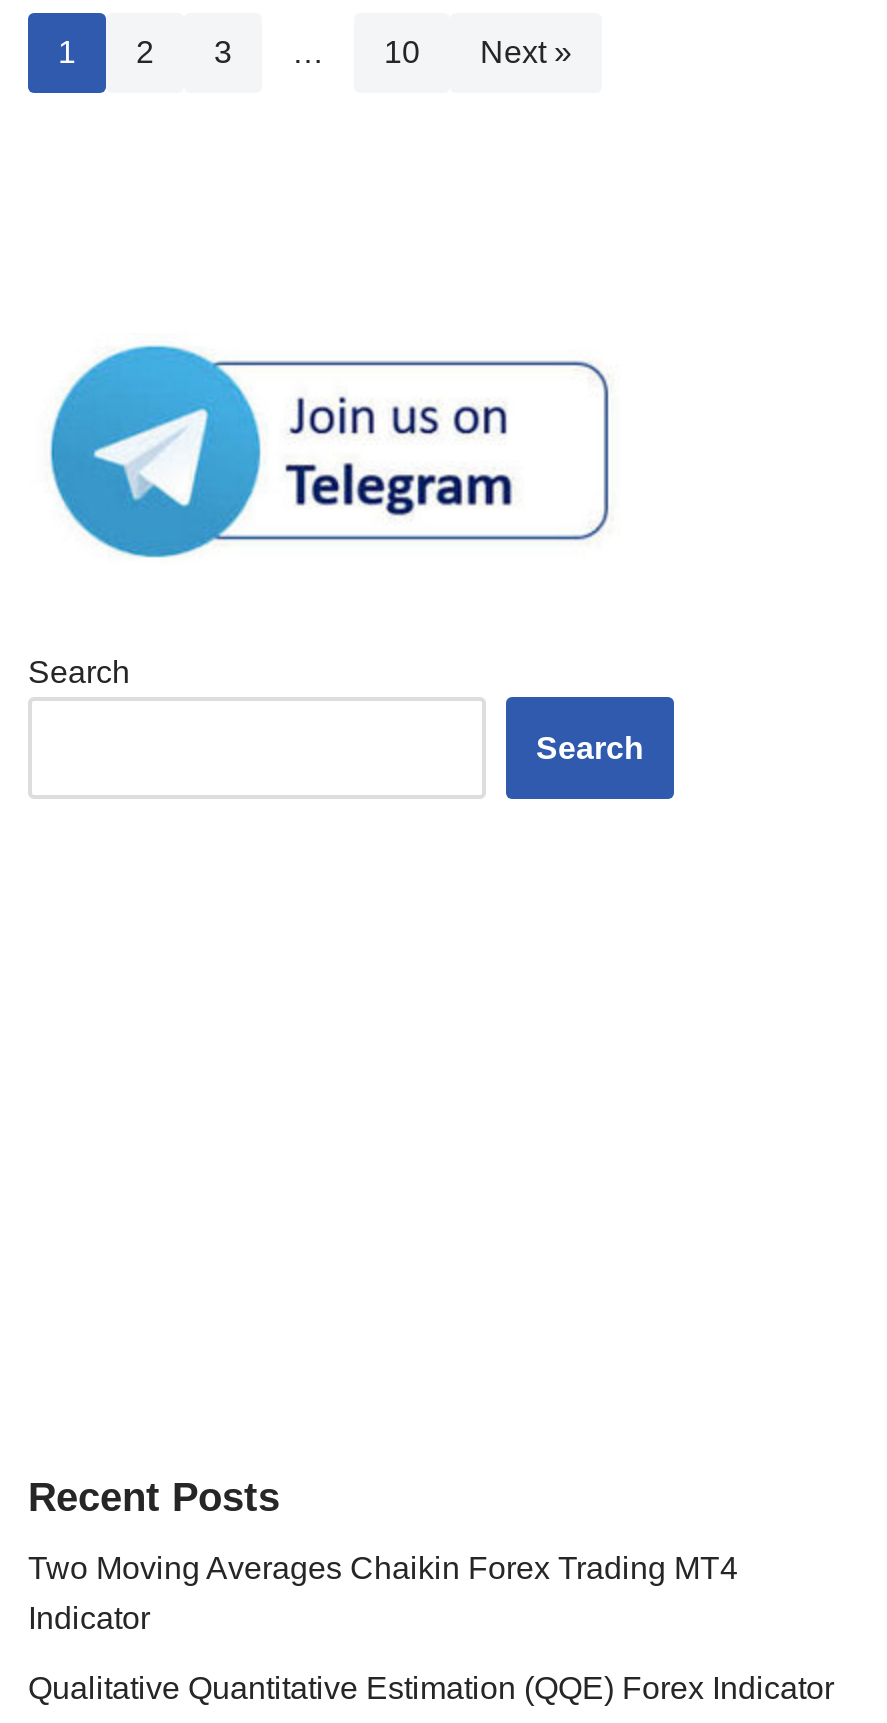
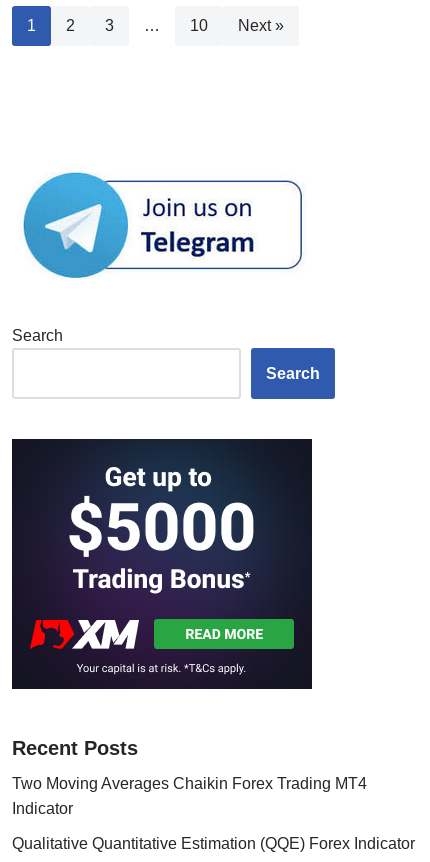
+ [image]
